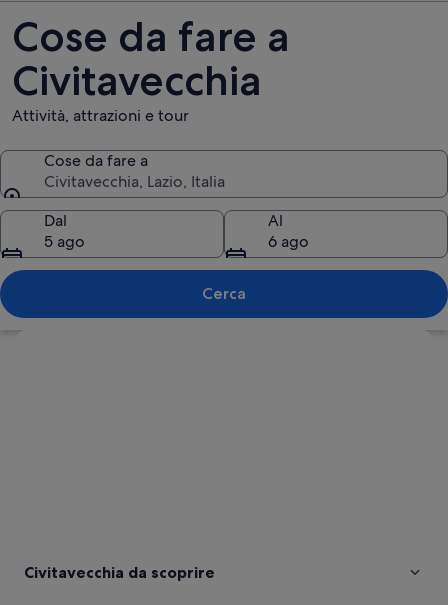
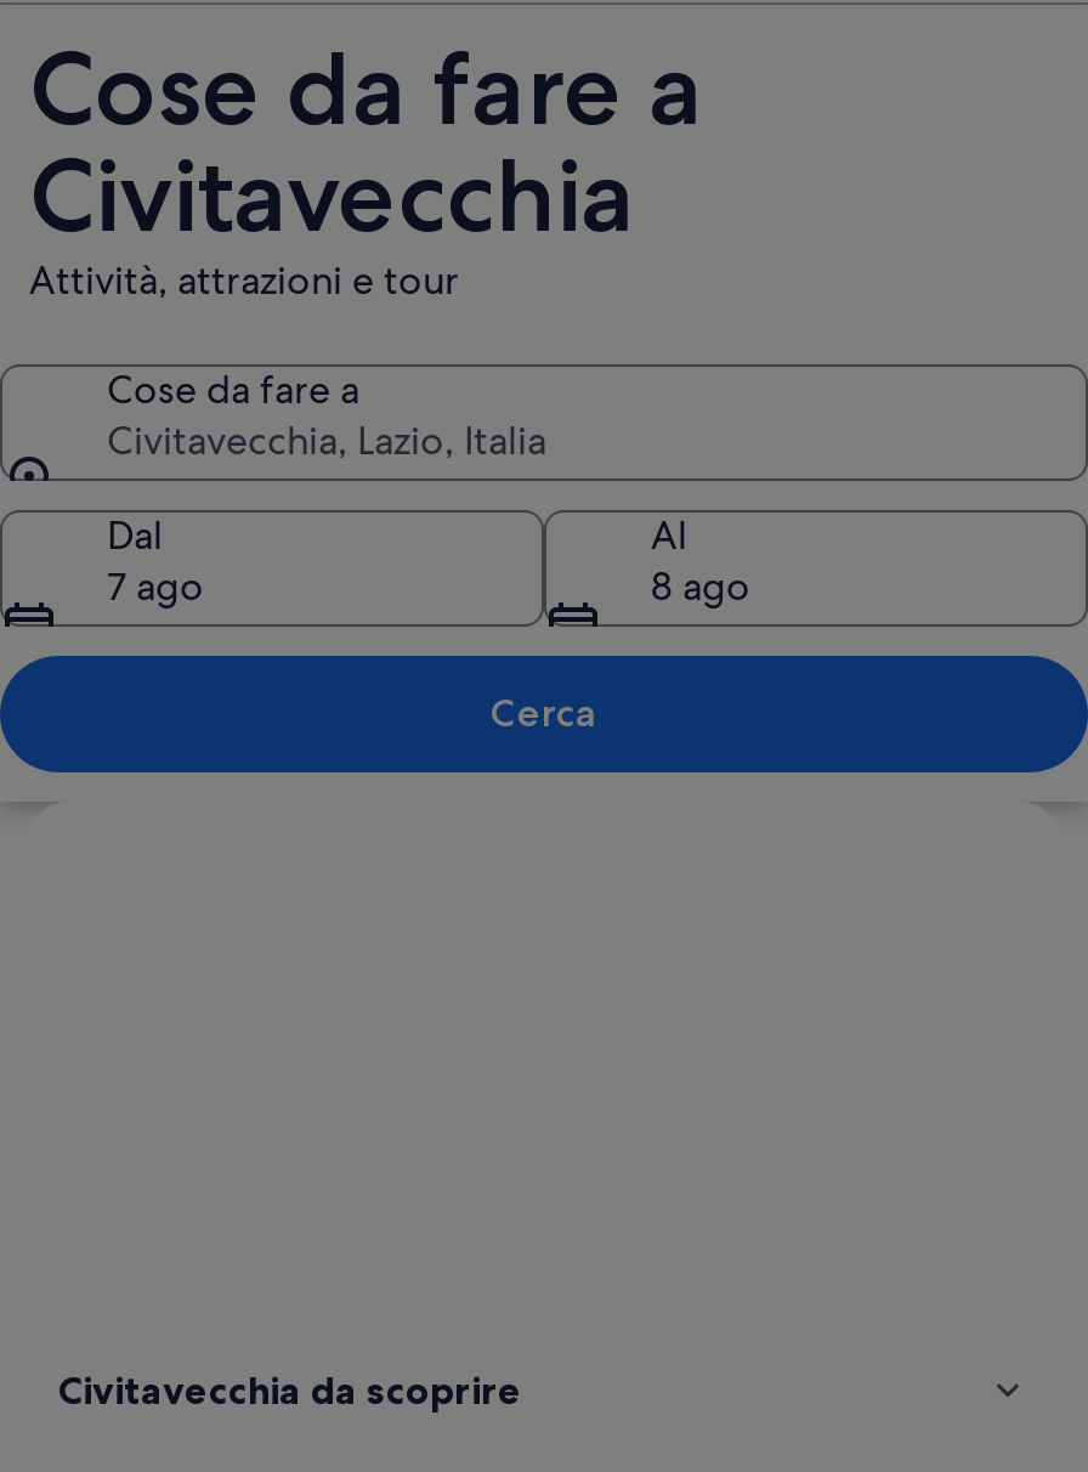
- 5 ago
+ 7 ago

- 6 ago
+ 8 ago
